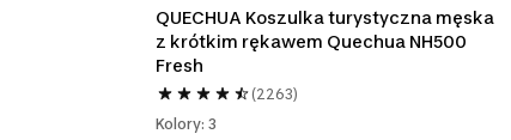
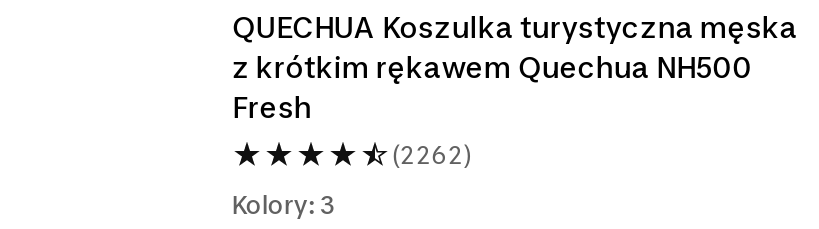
- (2263)
+ (2262)
